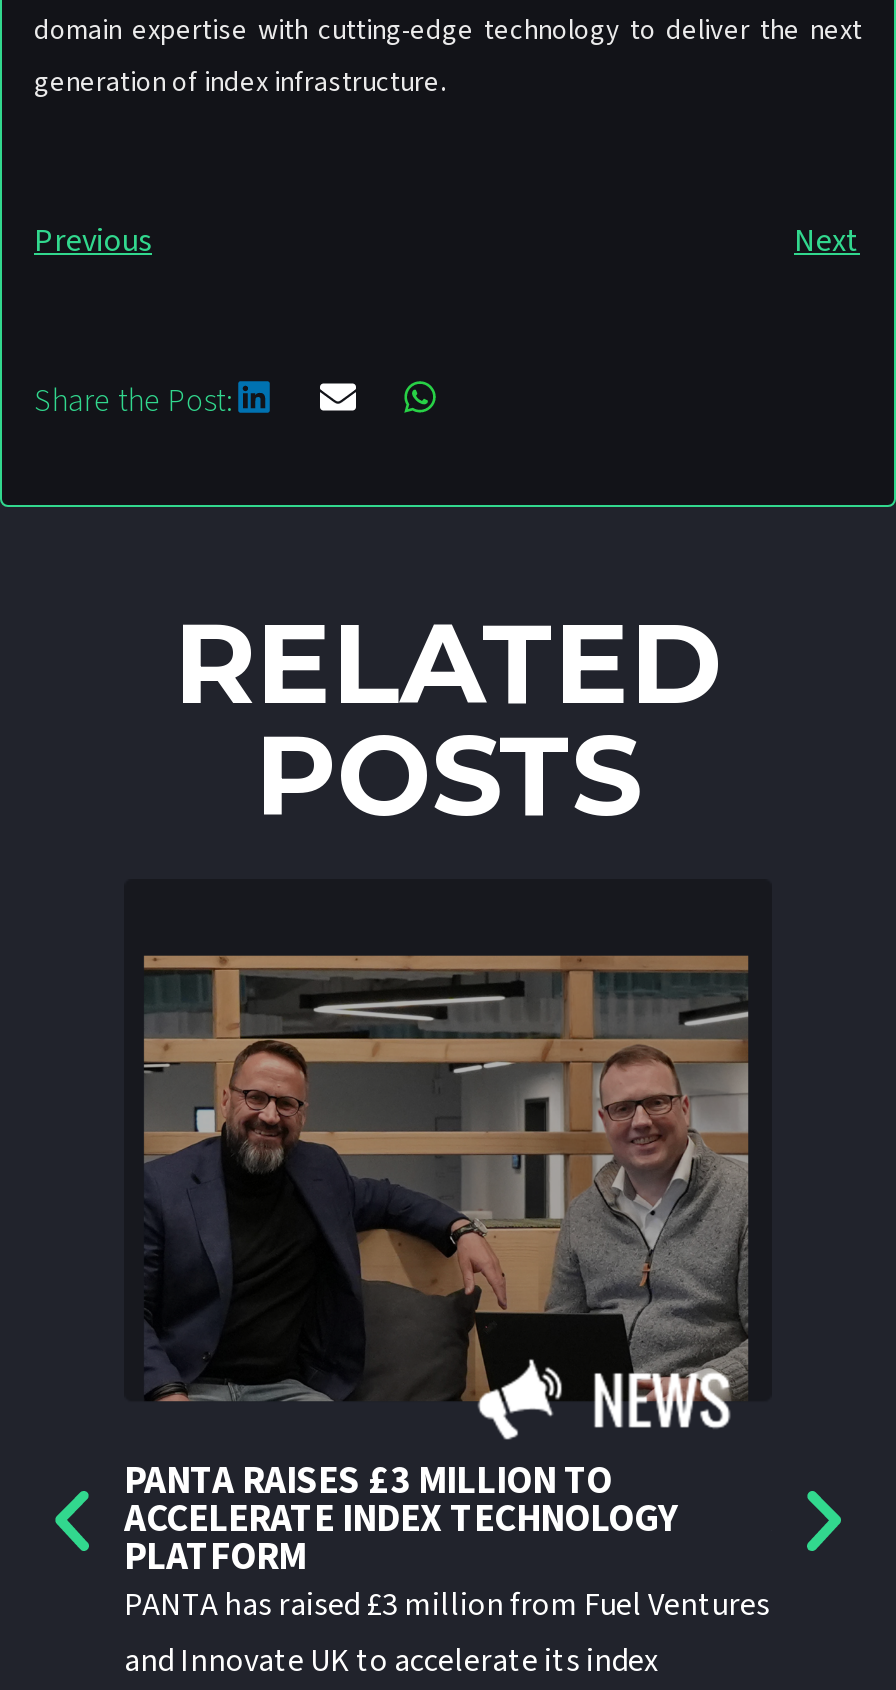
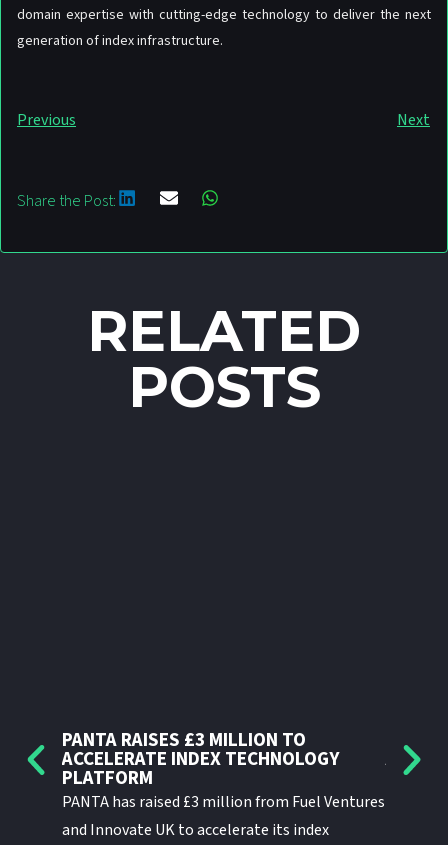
- [image]
